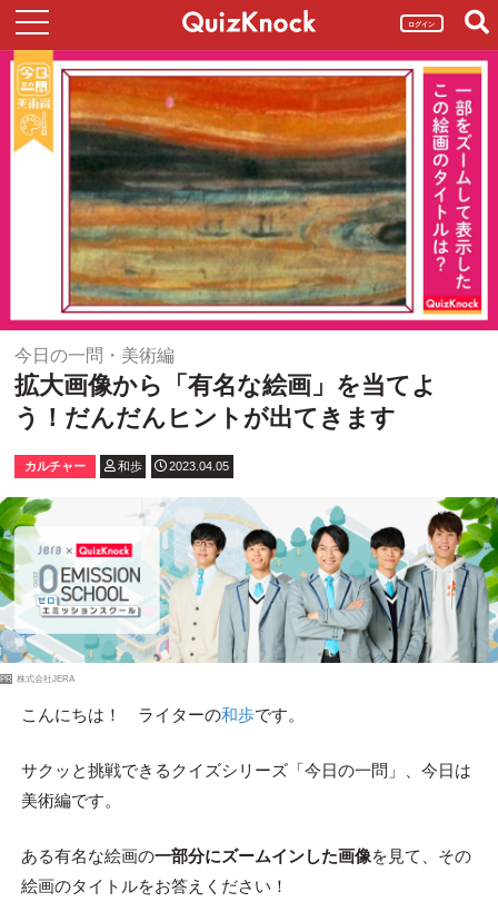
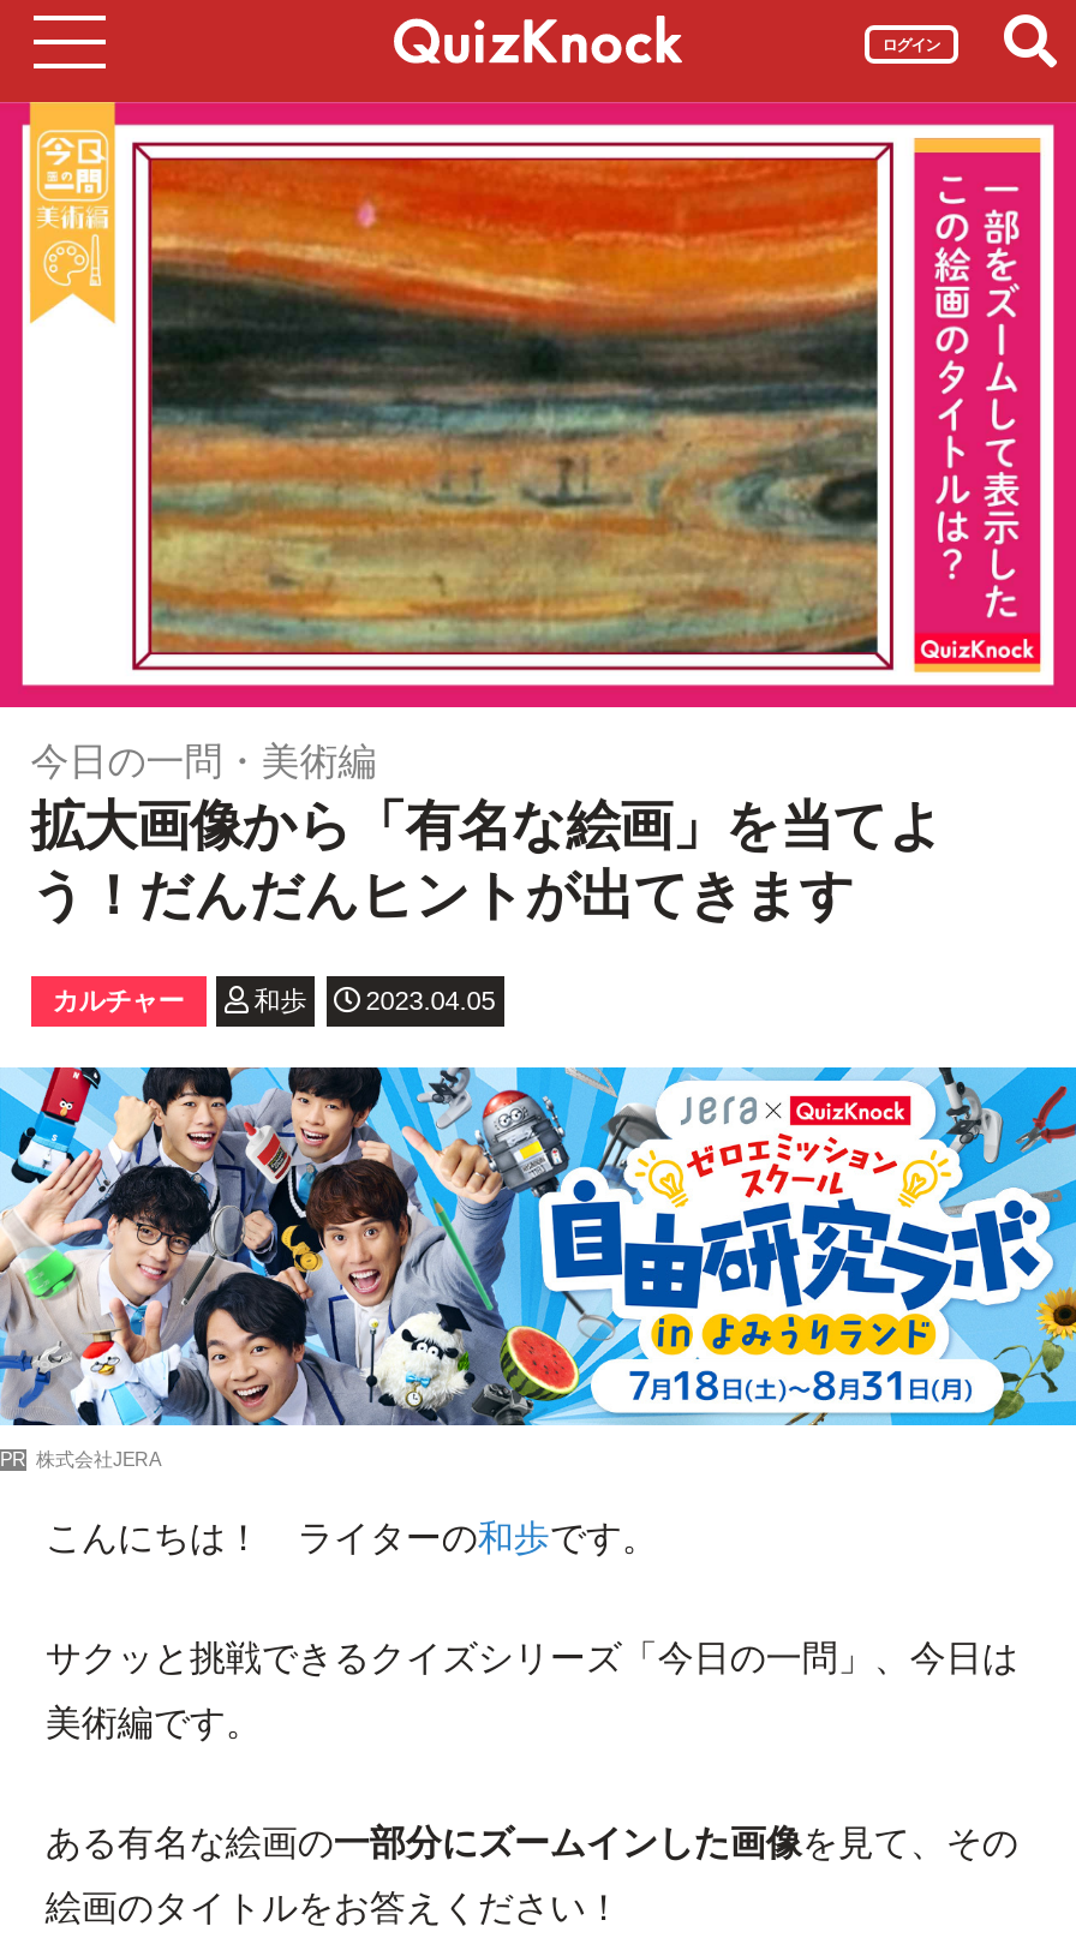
- [image]
+ [image]
